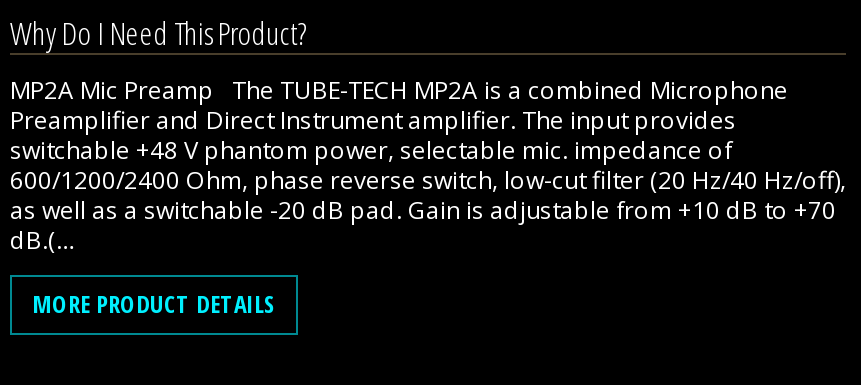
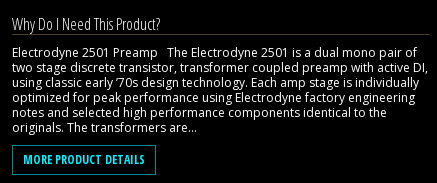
- MP2A Mic Preamp The TUBE-TECH MP2A is a combined Microphone
- Preamplifier and Direct Instrument amplifier. The input provides
- switchable +48 V phantom power, selectable mic. impedance of
- 600/1200/2400 Ohm, phase reverse switch, low-cut filter (20 Hz/40 Hz/off),
- as well as a switchable -20 dB pad. Gain is adjustable from +10 dB to +70
- dB.(…
+ Electrodyne 2501 Preamp The Electrodyne 2501 is a dual mono pair of
+ two stage discrete transistor, transformer coupled preamp with active DI,
+ using classic early ’70s design technology. Each amp stage is individually
+ optimized for peak performance using Electrodyne factory engineering
+ notes and selected high performance components identical to the
+ originals. The transformers are…
